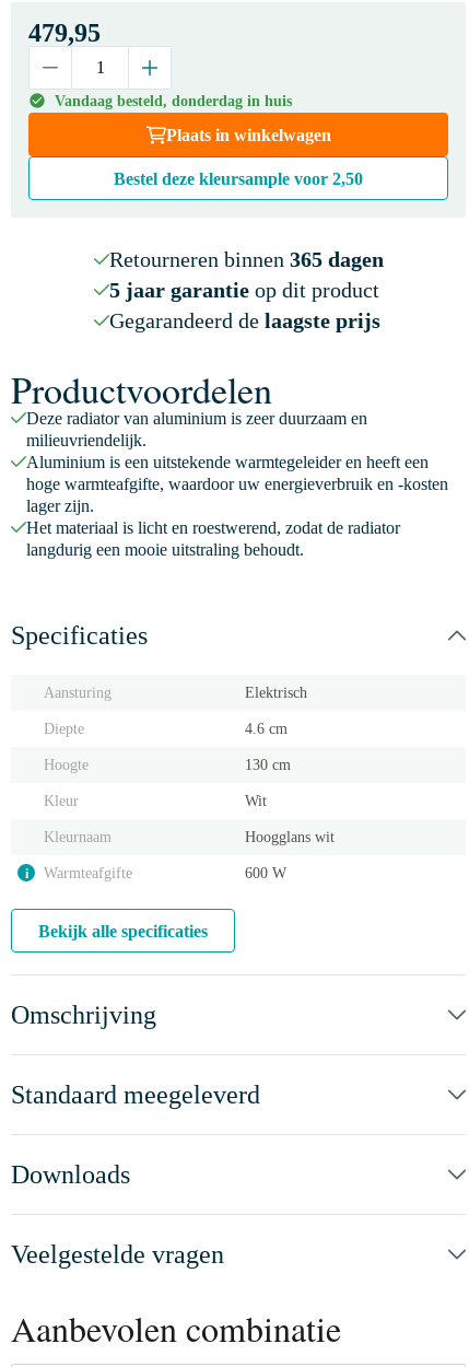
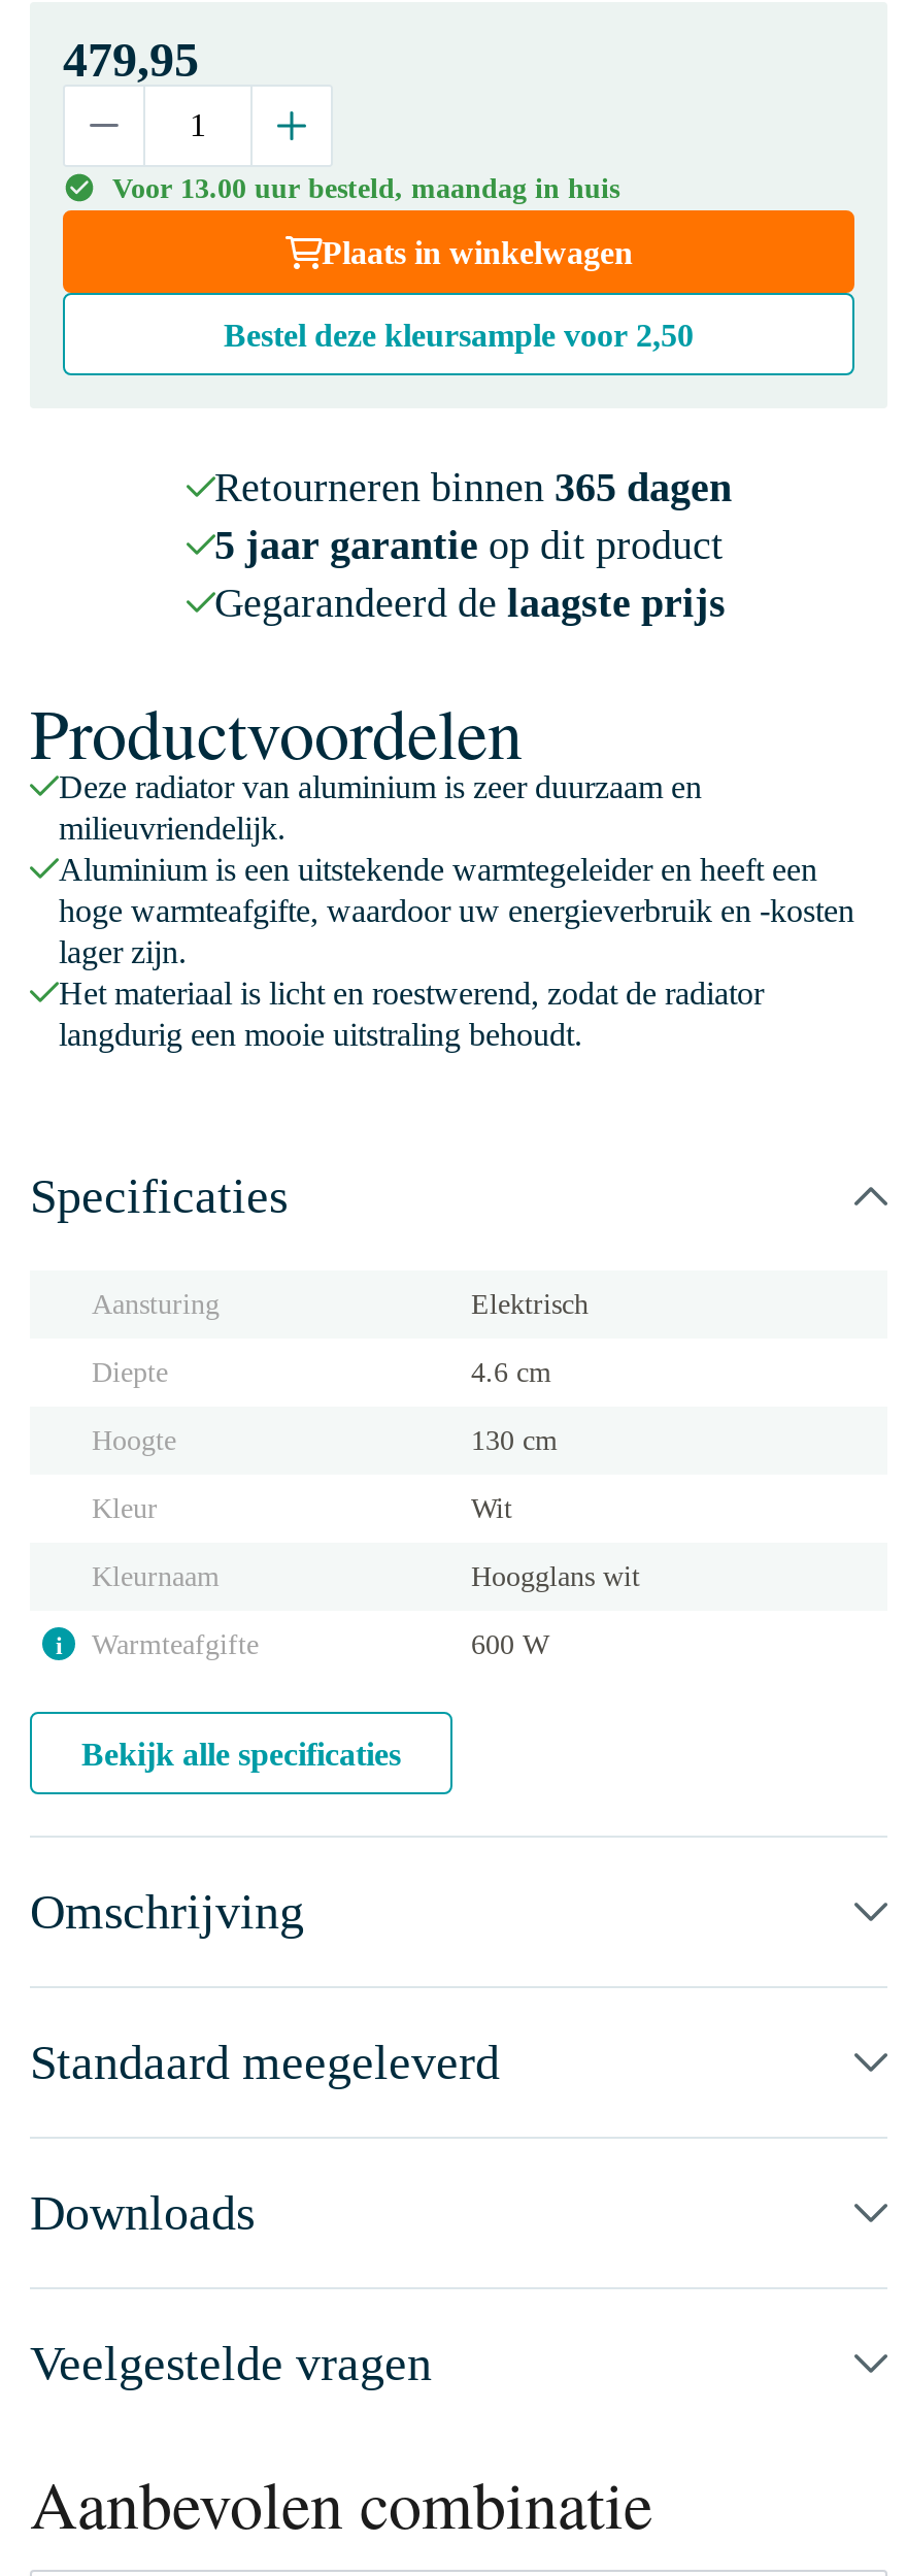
- Vandaag besteld, donderdag in huis
+ Voor 13.00 uur besteld, maandag in huis
